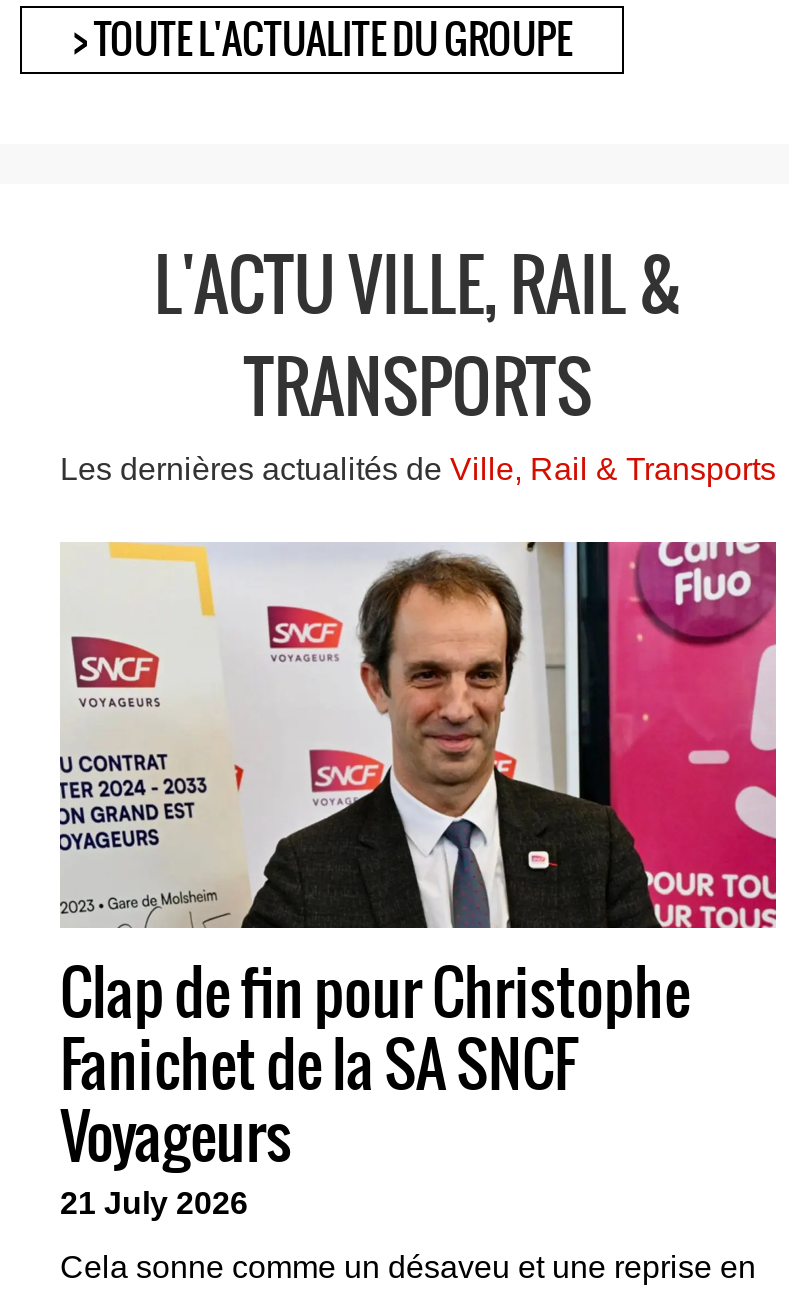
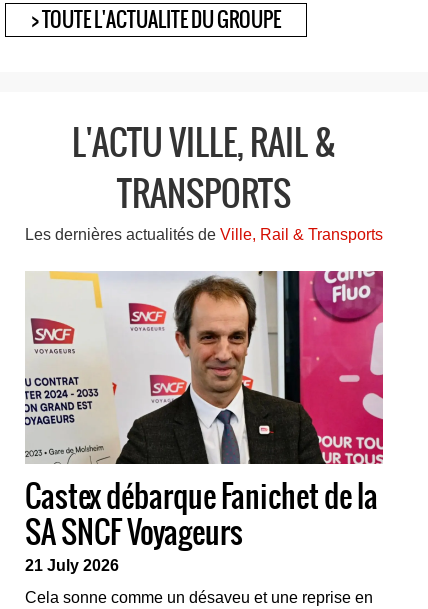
- Clap de fin pour Christophe
- Fanichet de la SA SNCF
- Voyageurs
+ Castex débarque Fanichet de la
+ SA SNCF Voyageurs
